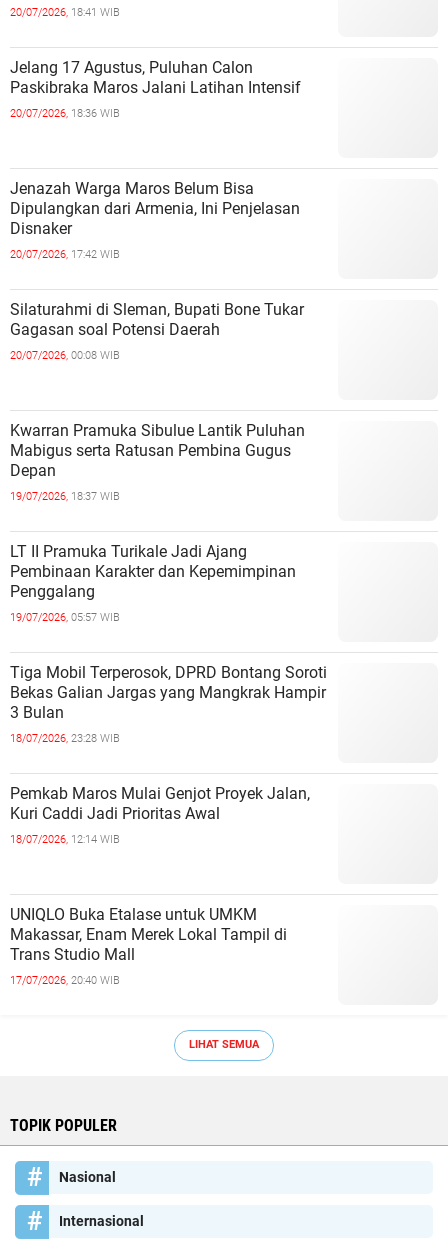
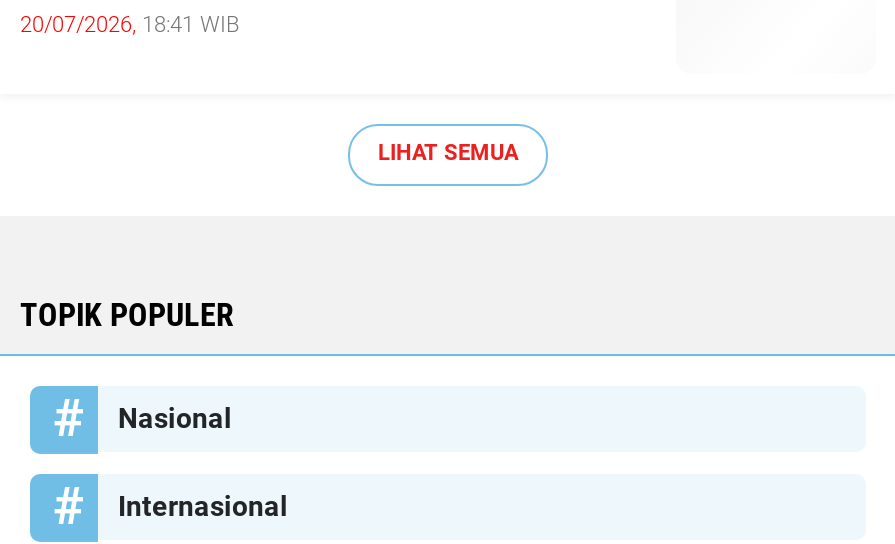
- Jelang 17 Agustus, Puluhan Calon
- Paskibraka Maros Jalani Latihan Intensif
- 20/07/2026, 18:36 WIB

- Jenazah Warga Maros Belum Bisa
- Dipulangkan dari Armenia, Ini Penjelasan
- Disnaker
- 20/07/2026, 17:42 WIB
- Silaturahmi di Sleman, Bupati Bone Tukar
- Gagasan soal Potensi Daerah
- 20/07/2026, 00:08 WIB

- Kwarran Pramuka Sibulue Lantik Puluhan
- Mabigus serta Ratusan Pembina Gugus
- Depan
- 19/07/2026, 18:37 WIB
- LT II Pramuka Turikale Jadi Ajang
- Pembinaan Karakter dan Kepemimpinan
- Penggalang
- 19/07/2026, 05:57 WIB
- Tiga Mobil Terperosok, DPRD Bontang Soroti
- Bekas Galian Jargas yang Mangkrak Hampir
- 3 Bulan
- 18/07/2026, 23:28 WIB
- Pemkab Maros Mulai Genjot Proyek Jalan,
- Kuri Caddi Jadi Prioritas Awal
- 18/07/2026, 12:14 WIB

- UNIQLO Buka Etalase untuk UMKM
- Makassar, Enam Merek Lokal Tampil di
- Trans Studio Mall
- 17/07/2026, 20:40 WIB
